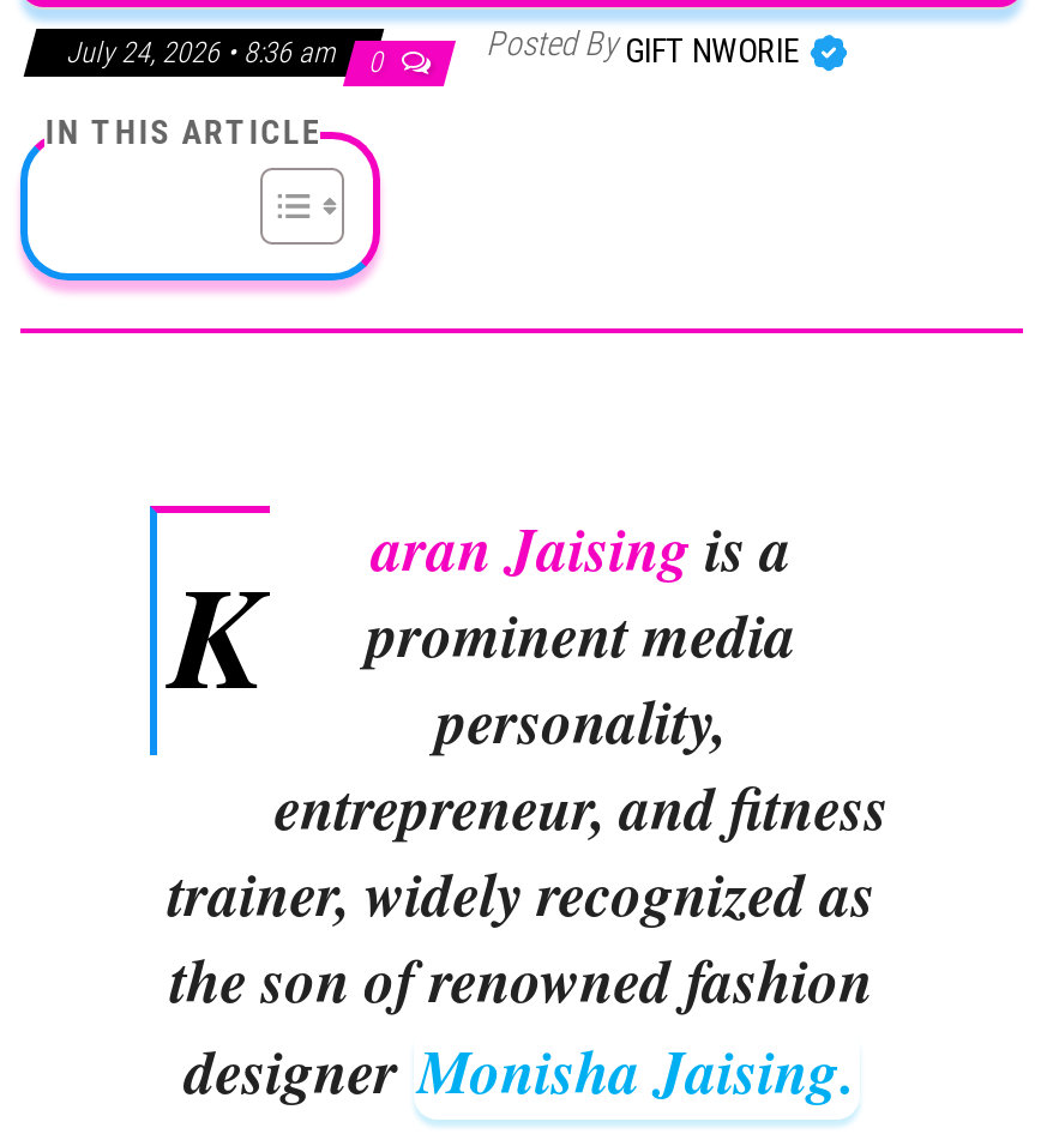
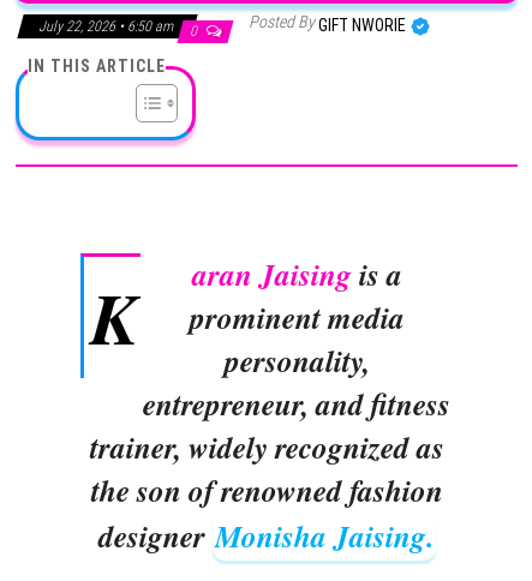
- July 24, 2026 • 8:36 am 0
+ July 22, 2026 • 6:50 am 0
